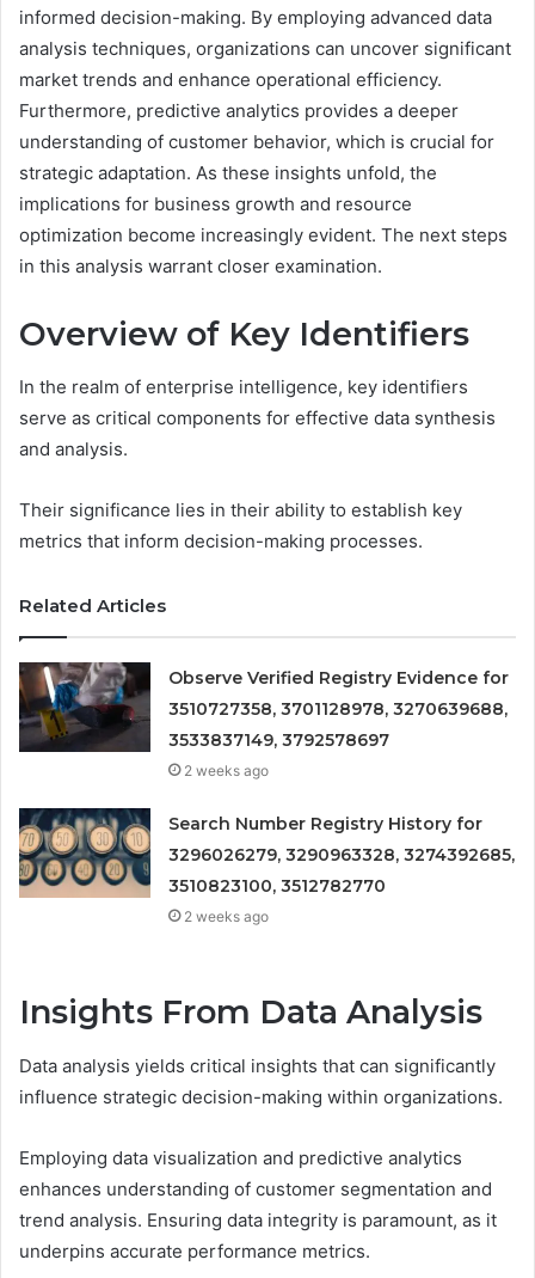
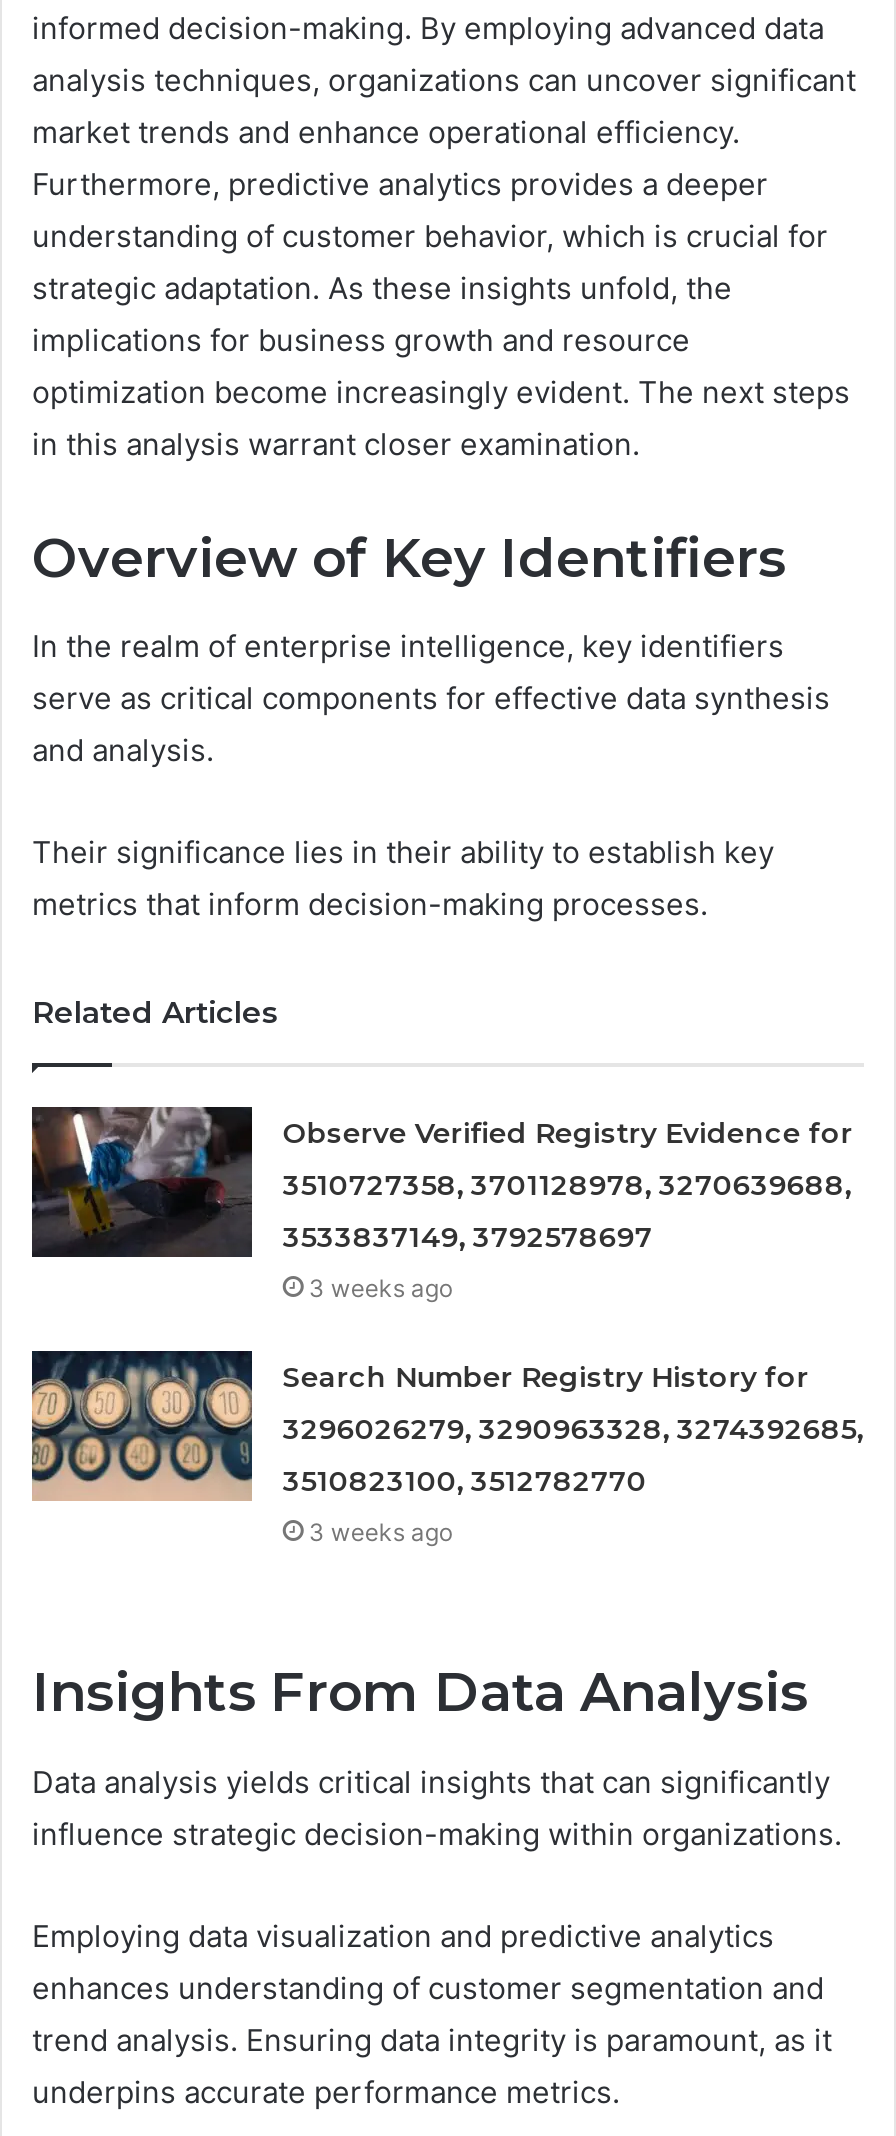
- 2 weeks ago
+ 3 weeks ago

- 2 weeks ago
+ 3 weeks ago
